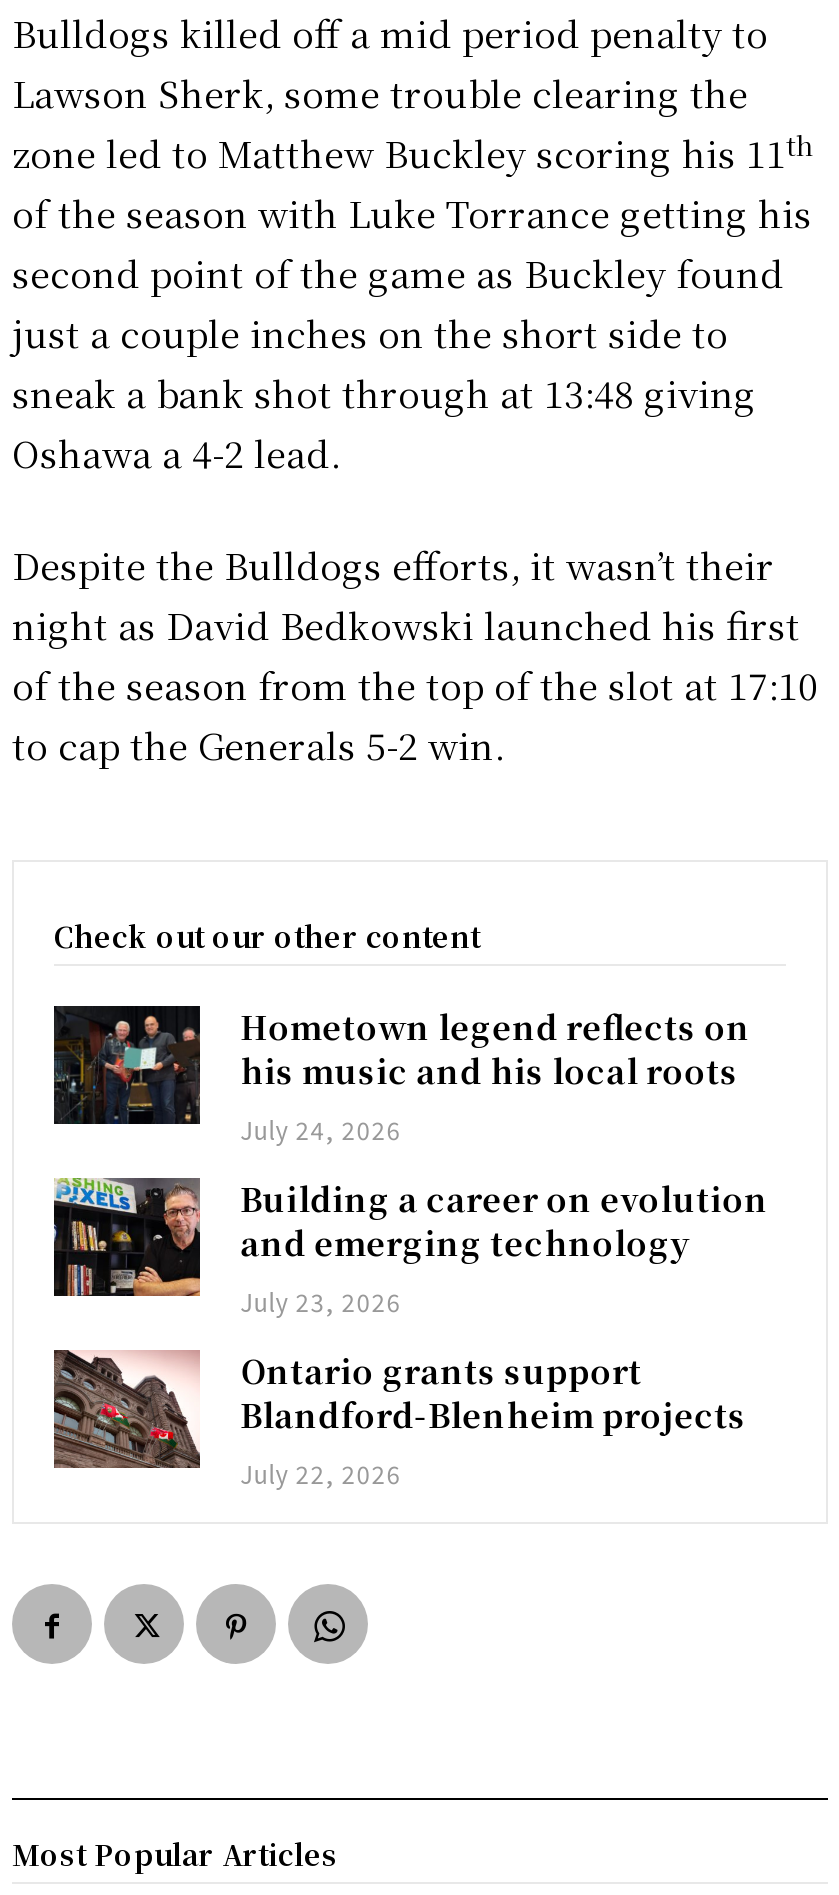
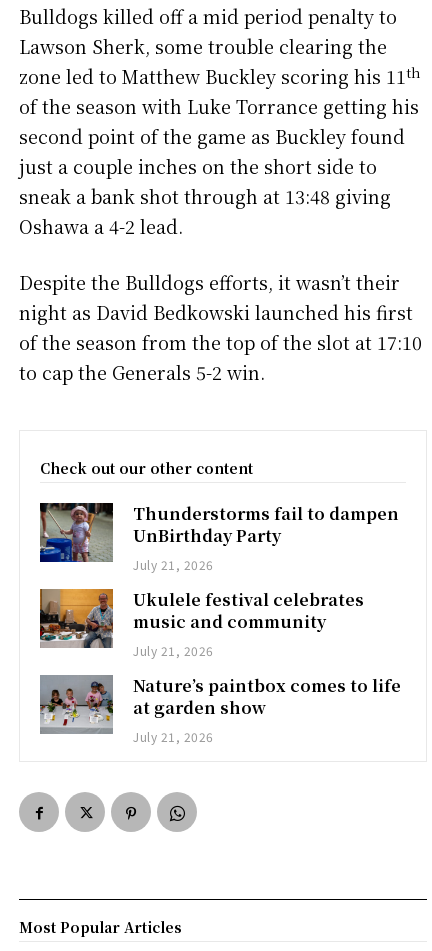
- [image]
- Hometown legend reflects on
- his music and his local roots
- July 24, 2026
+ [image]
+ Thunderstorms fail to dampen
+ UnBirthday Party
+ July 21, 2026

- [image]
- Building a career on evolution
- and emerging technology
- July 23, 2026
+ [image]
+ Ukulele festival celebrates
+ music and community
+ July 21, 2026

- [image]
- Ontario grants support
- Blandford-Blenheim projects
- July 22, 2026
+ [image]
+ Nature’s paintbox comes to life
+ at garden show
+ July 21, 2026
